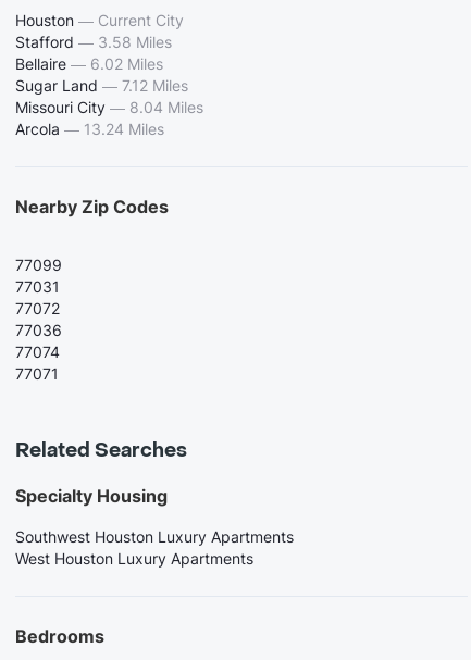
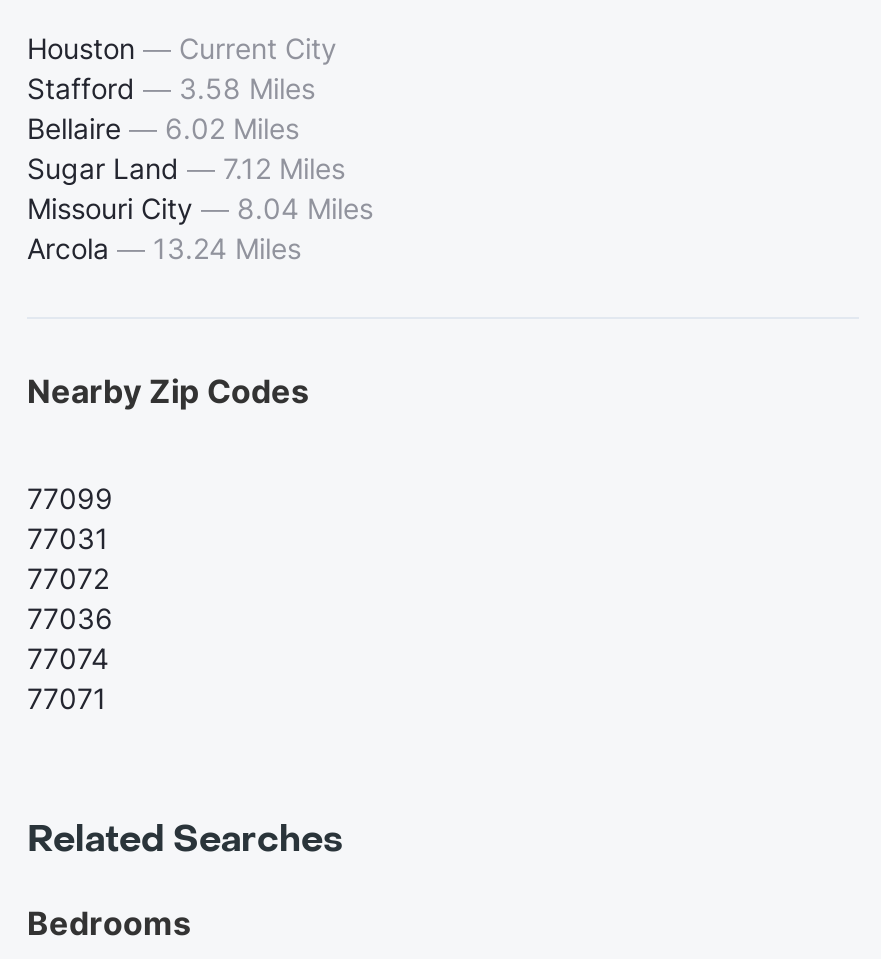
- Specialty Housing
- Southwest Houston Luxury Apartments
- West Houston Luxury Apartments
